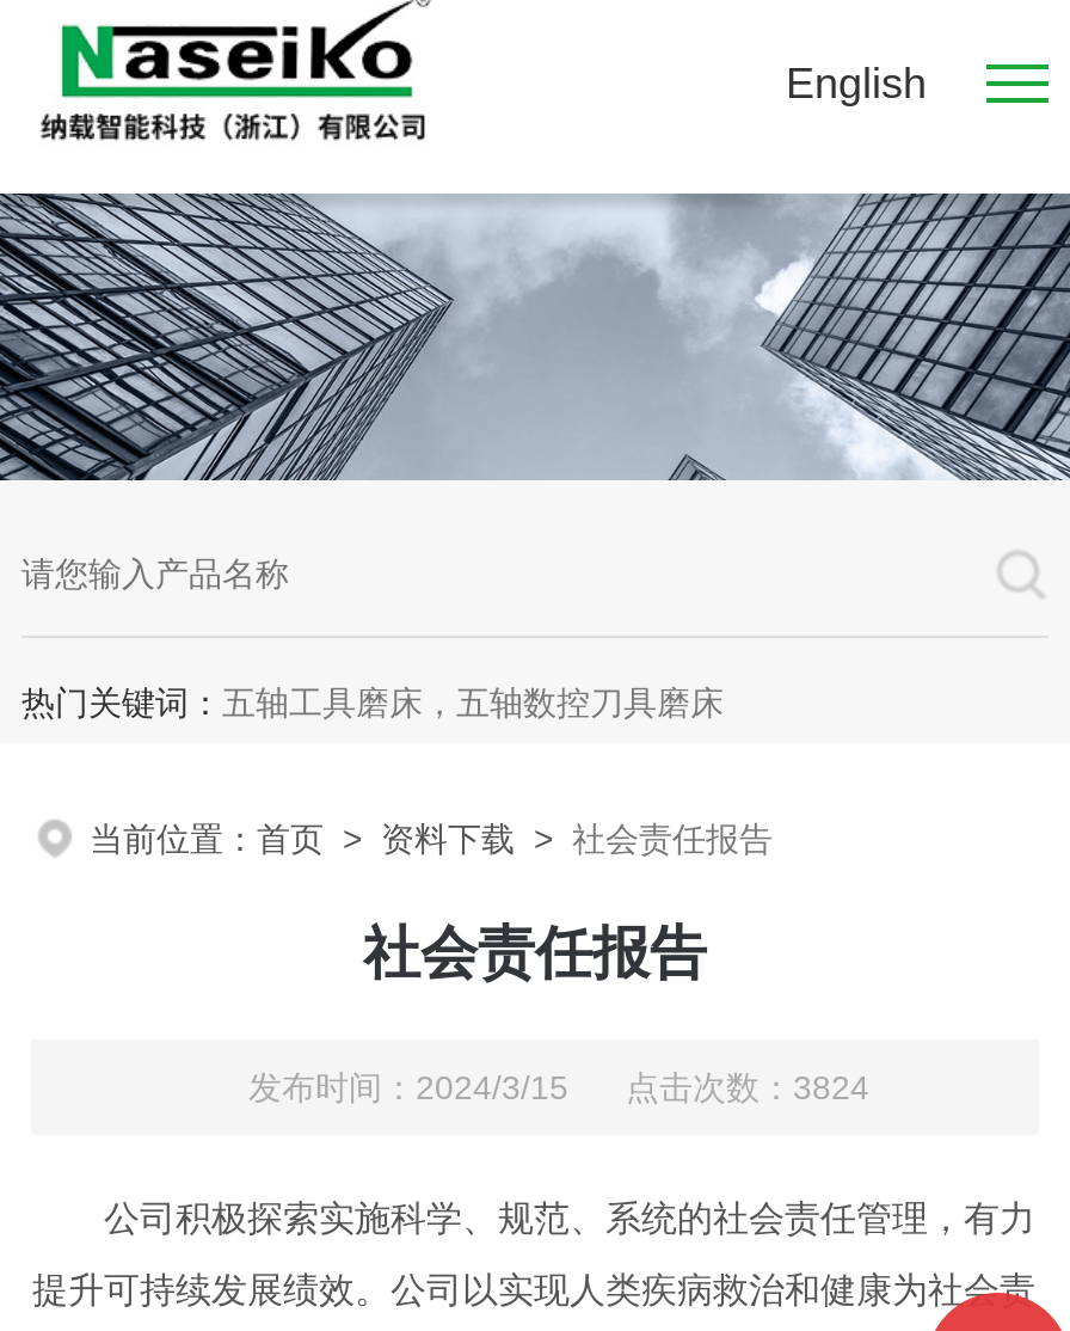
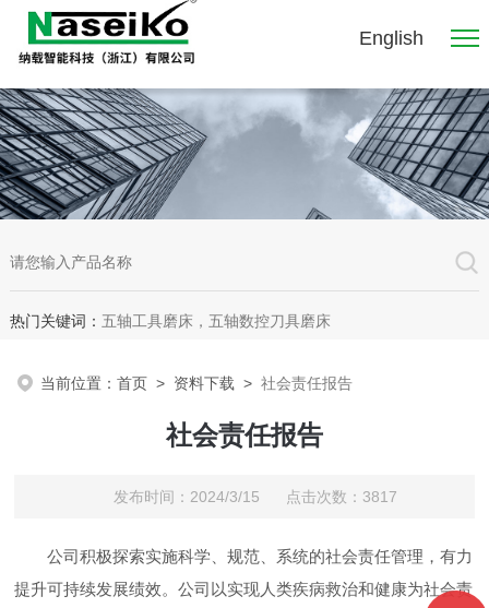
- 发布时间：2024/3/15 点击次数：3824
+ 发布时间：2024/3/15 点击次数：3817
